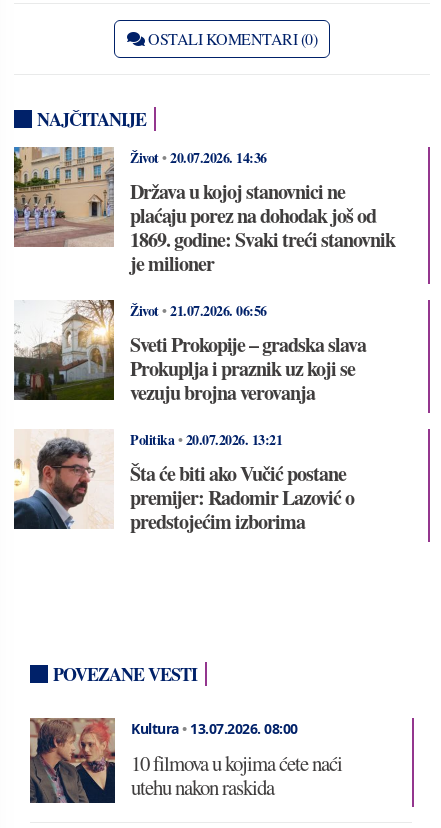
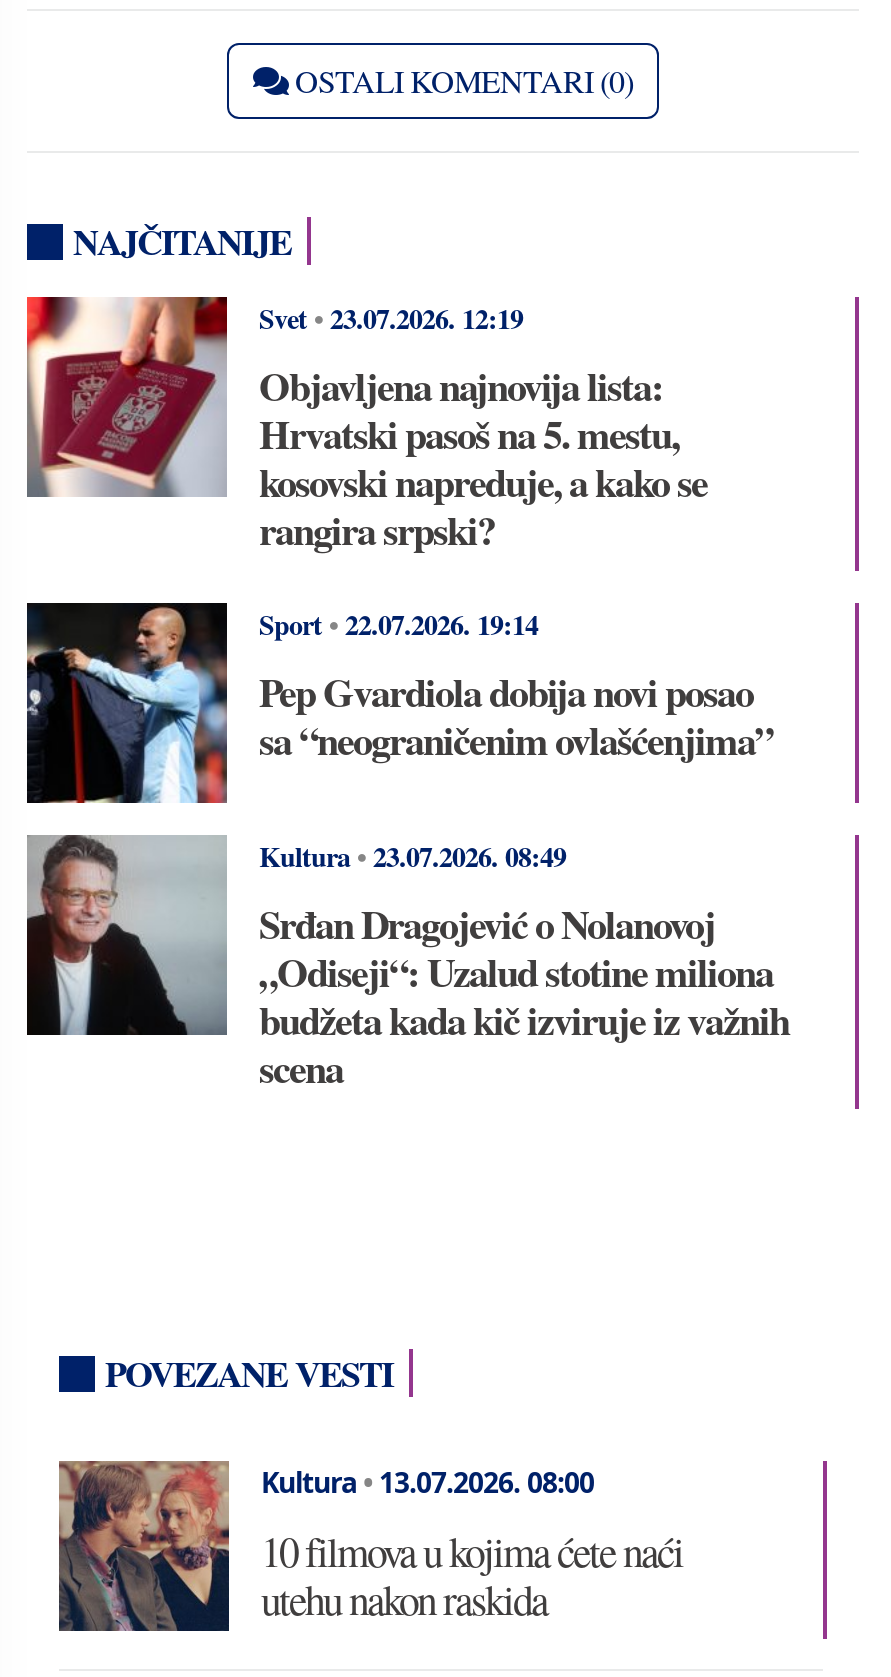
- [image]
- Život •20.07.2026. 14:36
- Država u kojoj stanovnici ne
- plaćaju porez na dohodak još od
- 1869. godine: Svaki treći stanovnik
- je milioner
+ [image]
+ Svet •23.07.2026. 12:19
+ Objavljena najnovija lista:
+ Hrvatski pasoš na 5. mestu,
+ kosovski napreduje, a kako se
+ rangira srpski?

- [image]
- Život • 21.07.2026. 06:56
- Sveti Prokopije – gradska slava
- Prokuplja i praznik uz koji se
- vezuju brojna verovanja
+ [image]
+ Sport •22.07.2026. 19:14
+ Pep Gvardiola dobija novi posao
+ sa “neograničenim ovlašćenjima”

- [image]
- Politika • 20.07.2026. 13:21
- Šta će biti ako Vučić postane
- premijer: Radomir Lazović o
- predstojećim izborima
+ [image]
+ Kultura •23.07.2026. 08:49
+ Srđan Dragojević o Nolanovoj
+ „Odiseji“: Uzalud stotine miliona
+ budžeta kada kič izviruje iz važnih
+ scena
